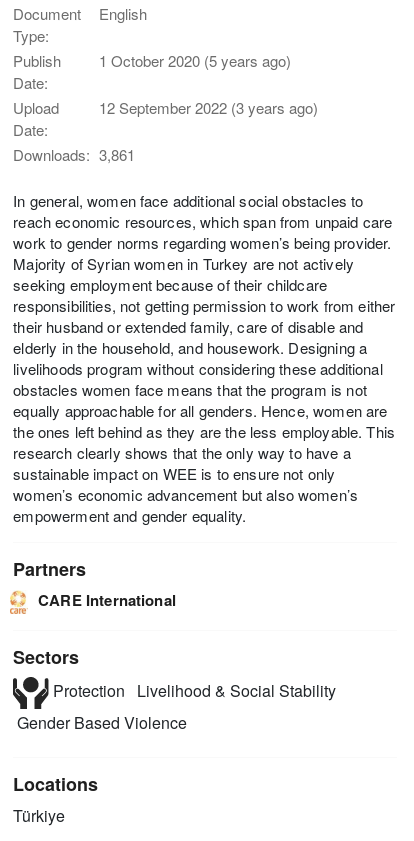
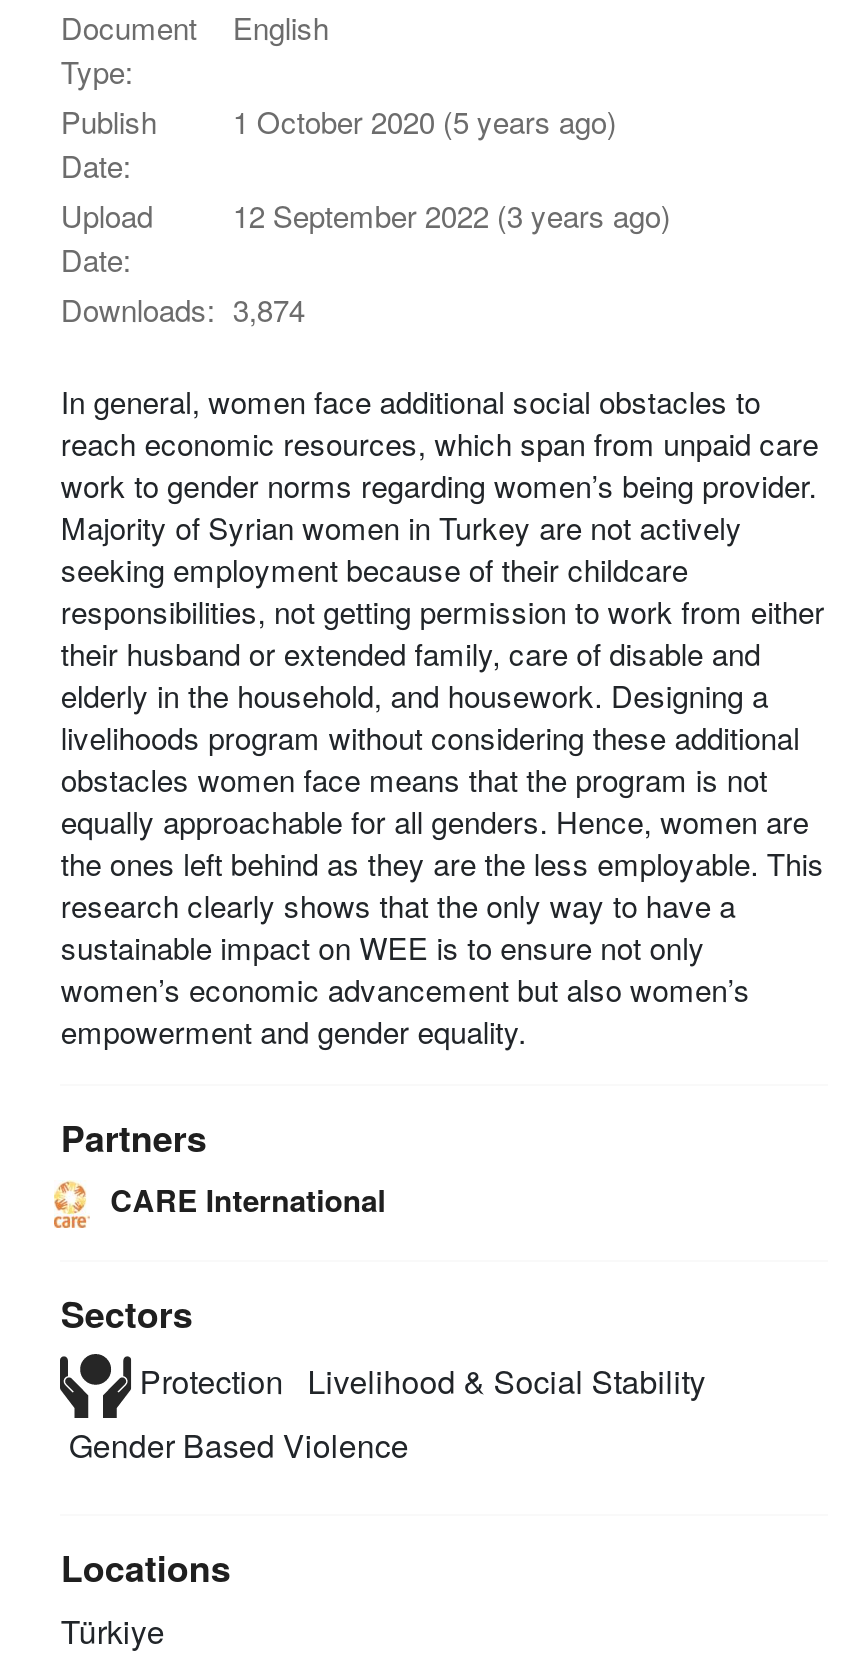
- Downloads: 3,861
+ Downloads: 3,874
